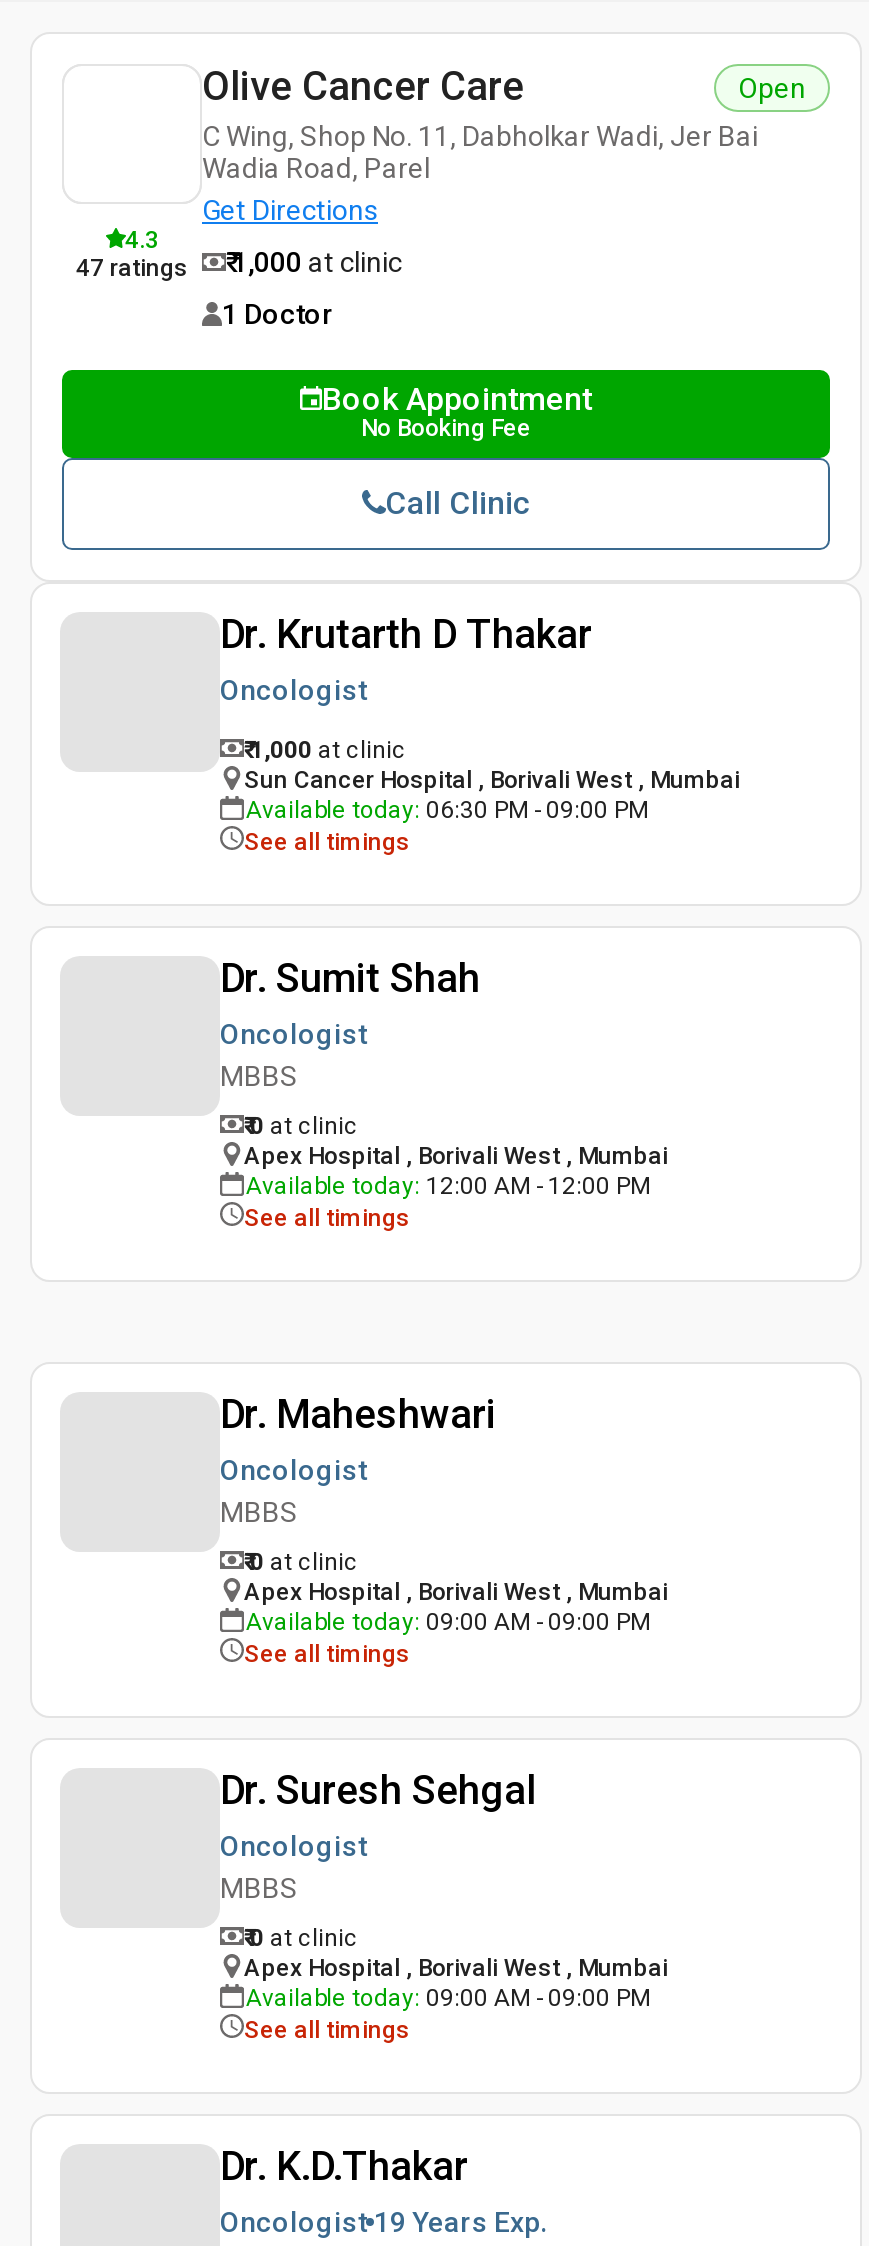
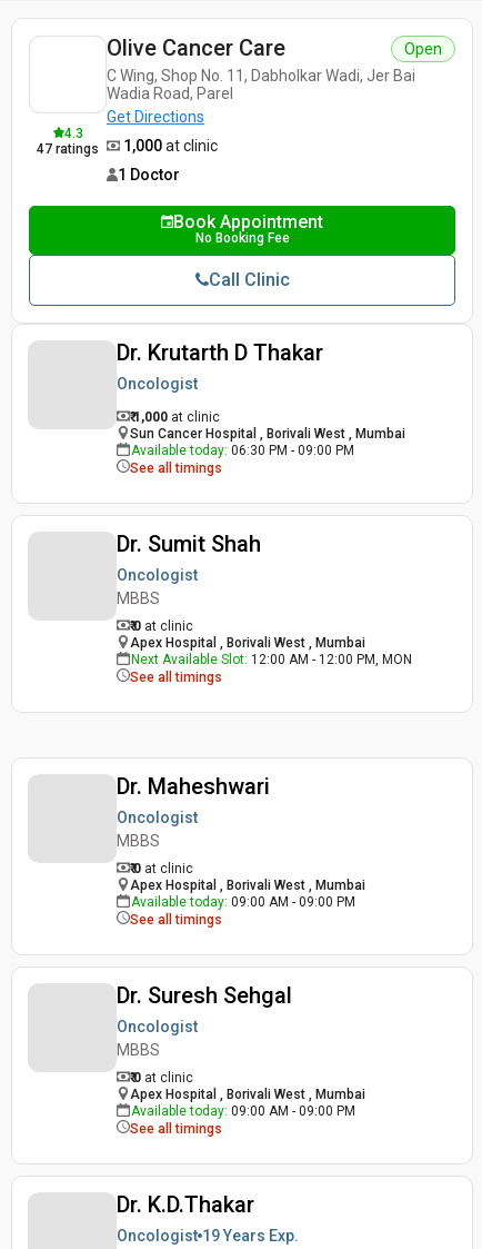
- Available today: 12:00 AM - 12:00 PM
+ Next Available Slot: 12:00 AM - 12:00 PM, MON
